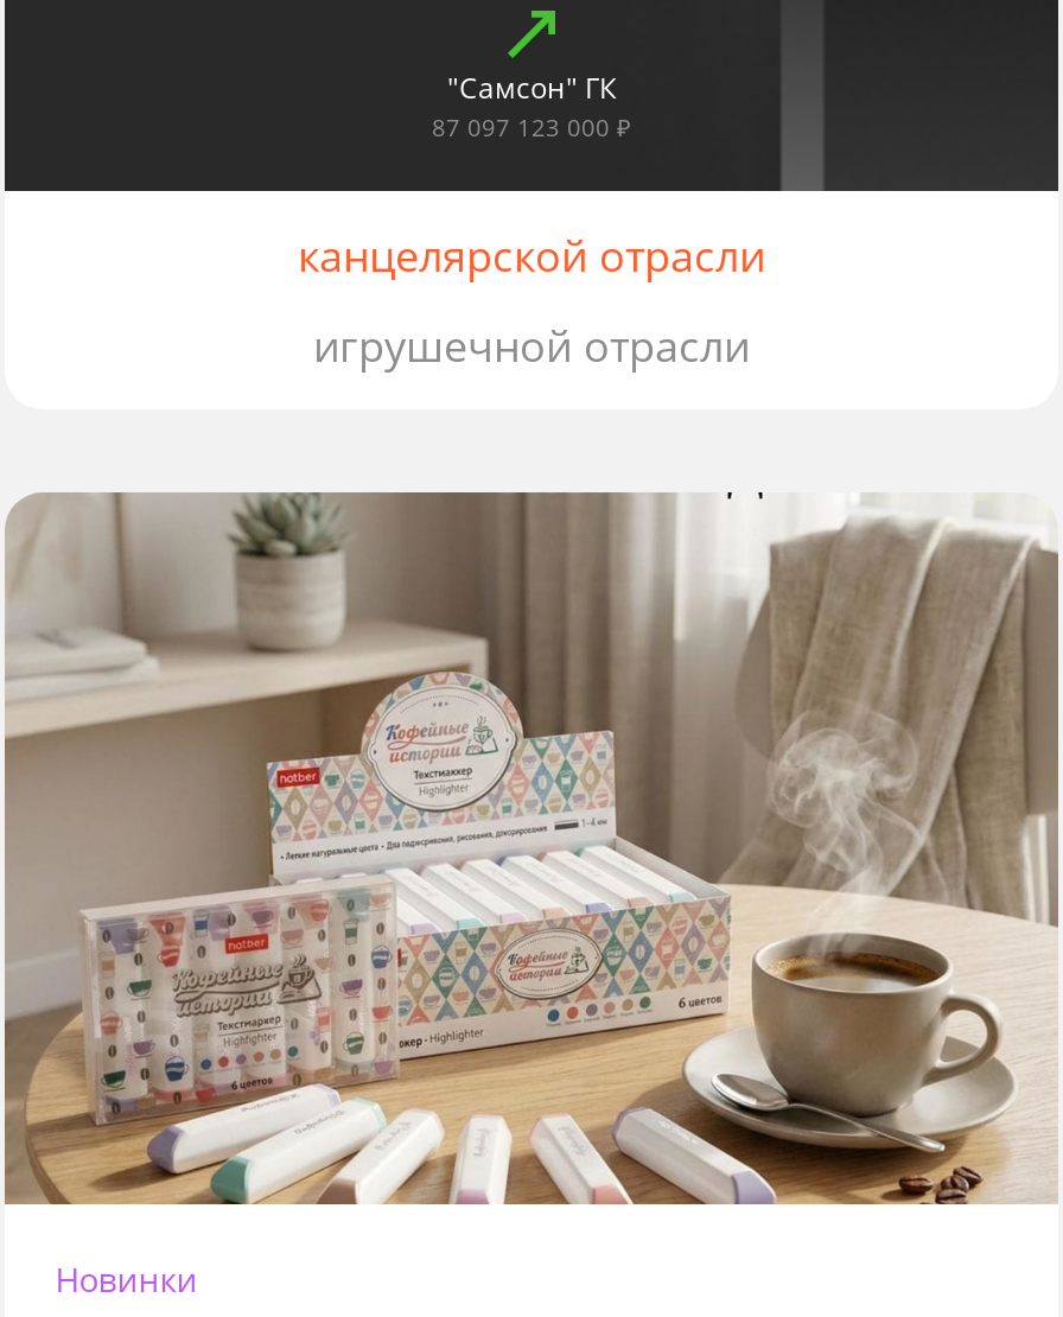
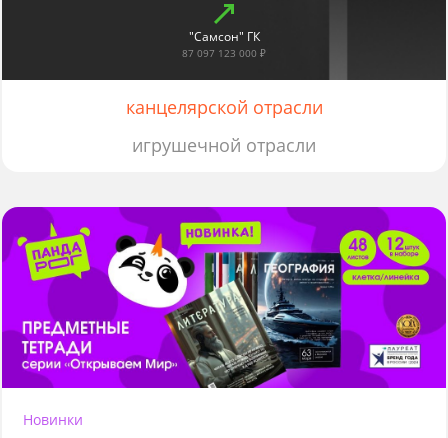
- [image]
+ [image]
